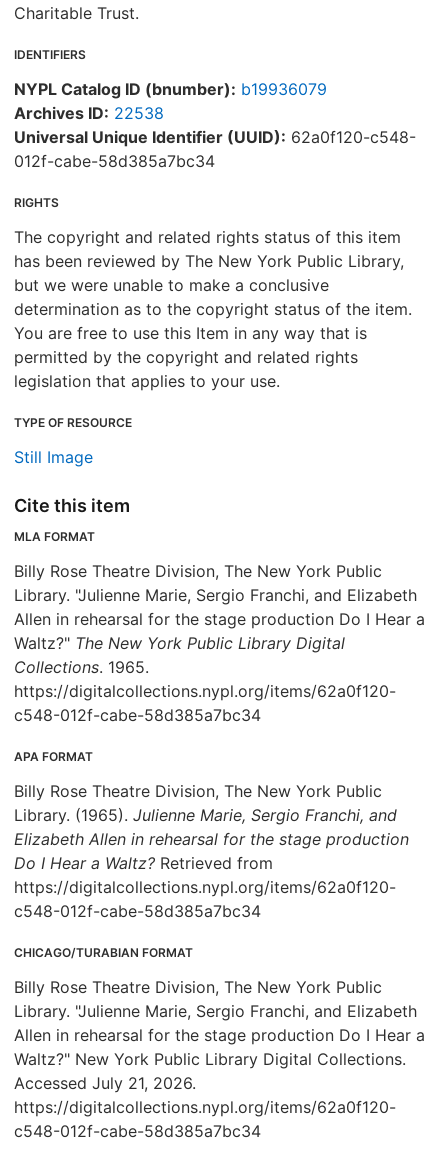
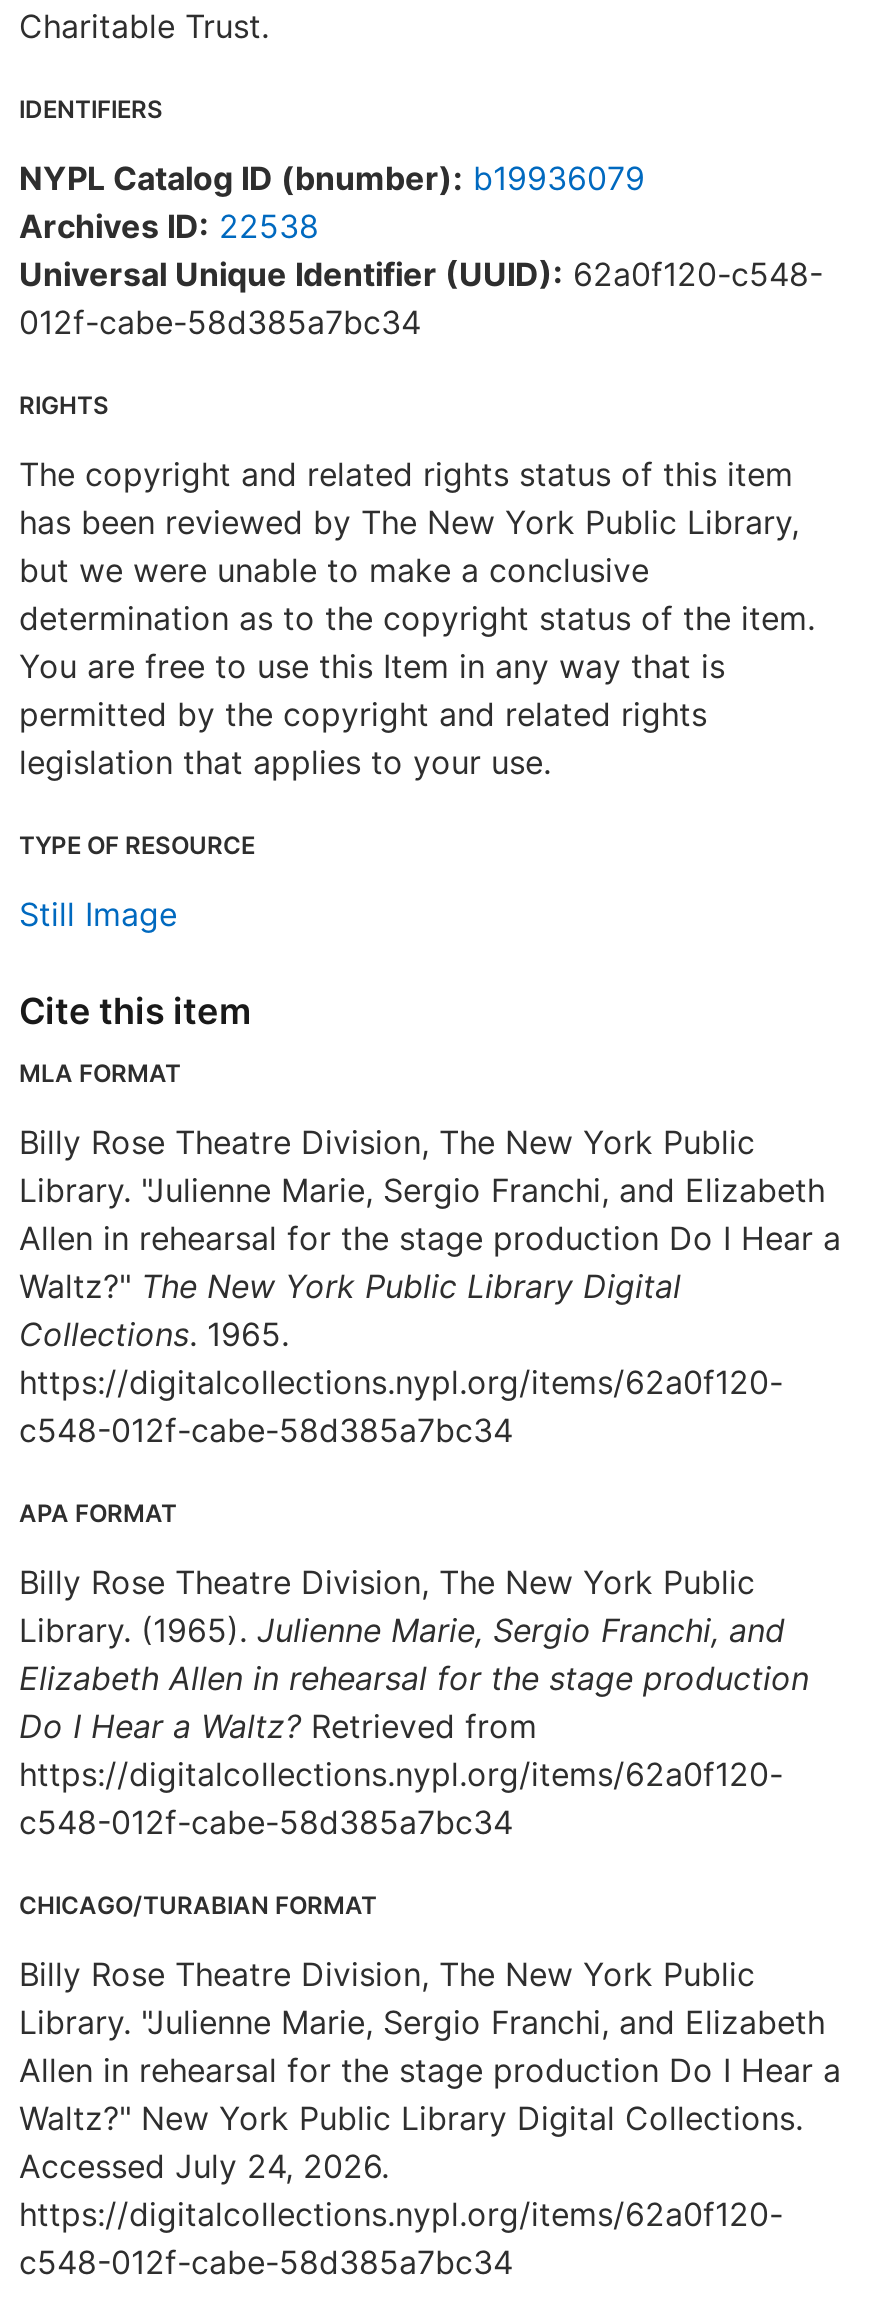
- Accessed July 21, 2026.
+ Accessed July 24, 2026.
